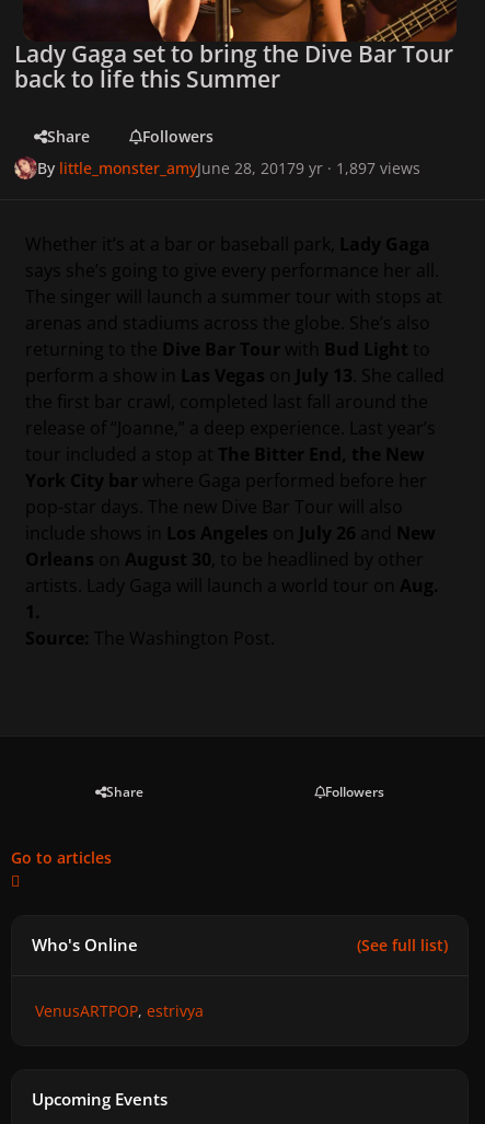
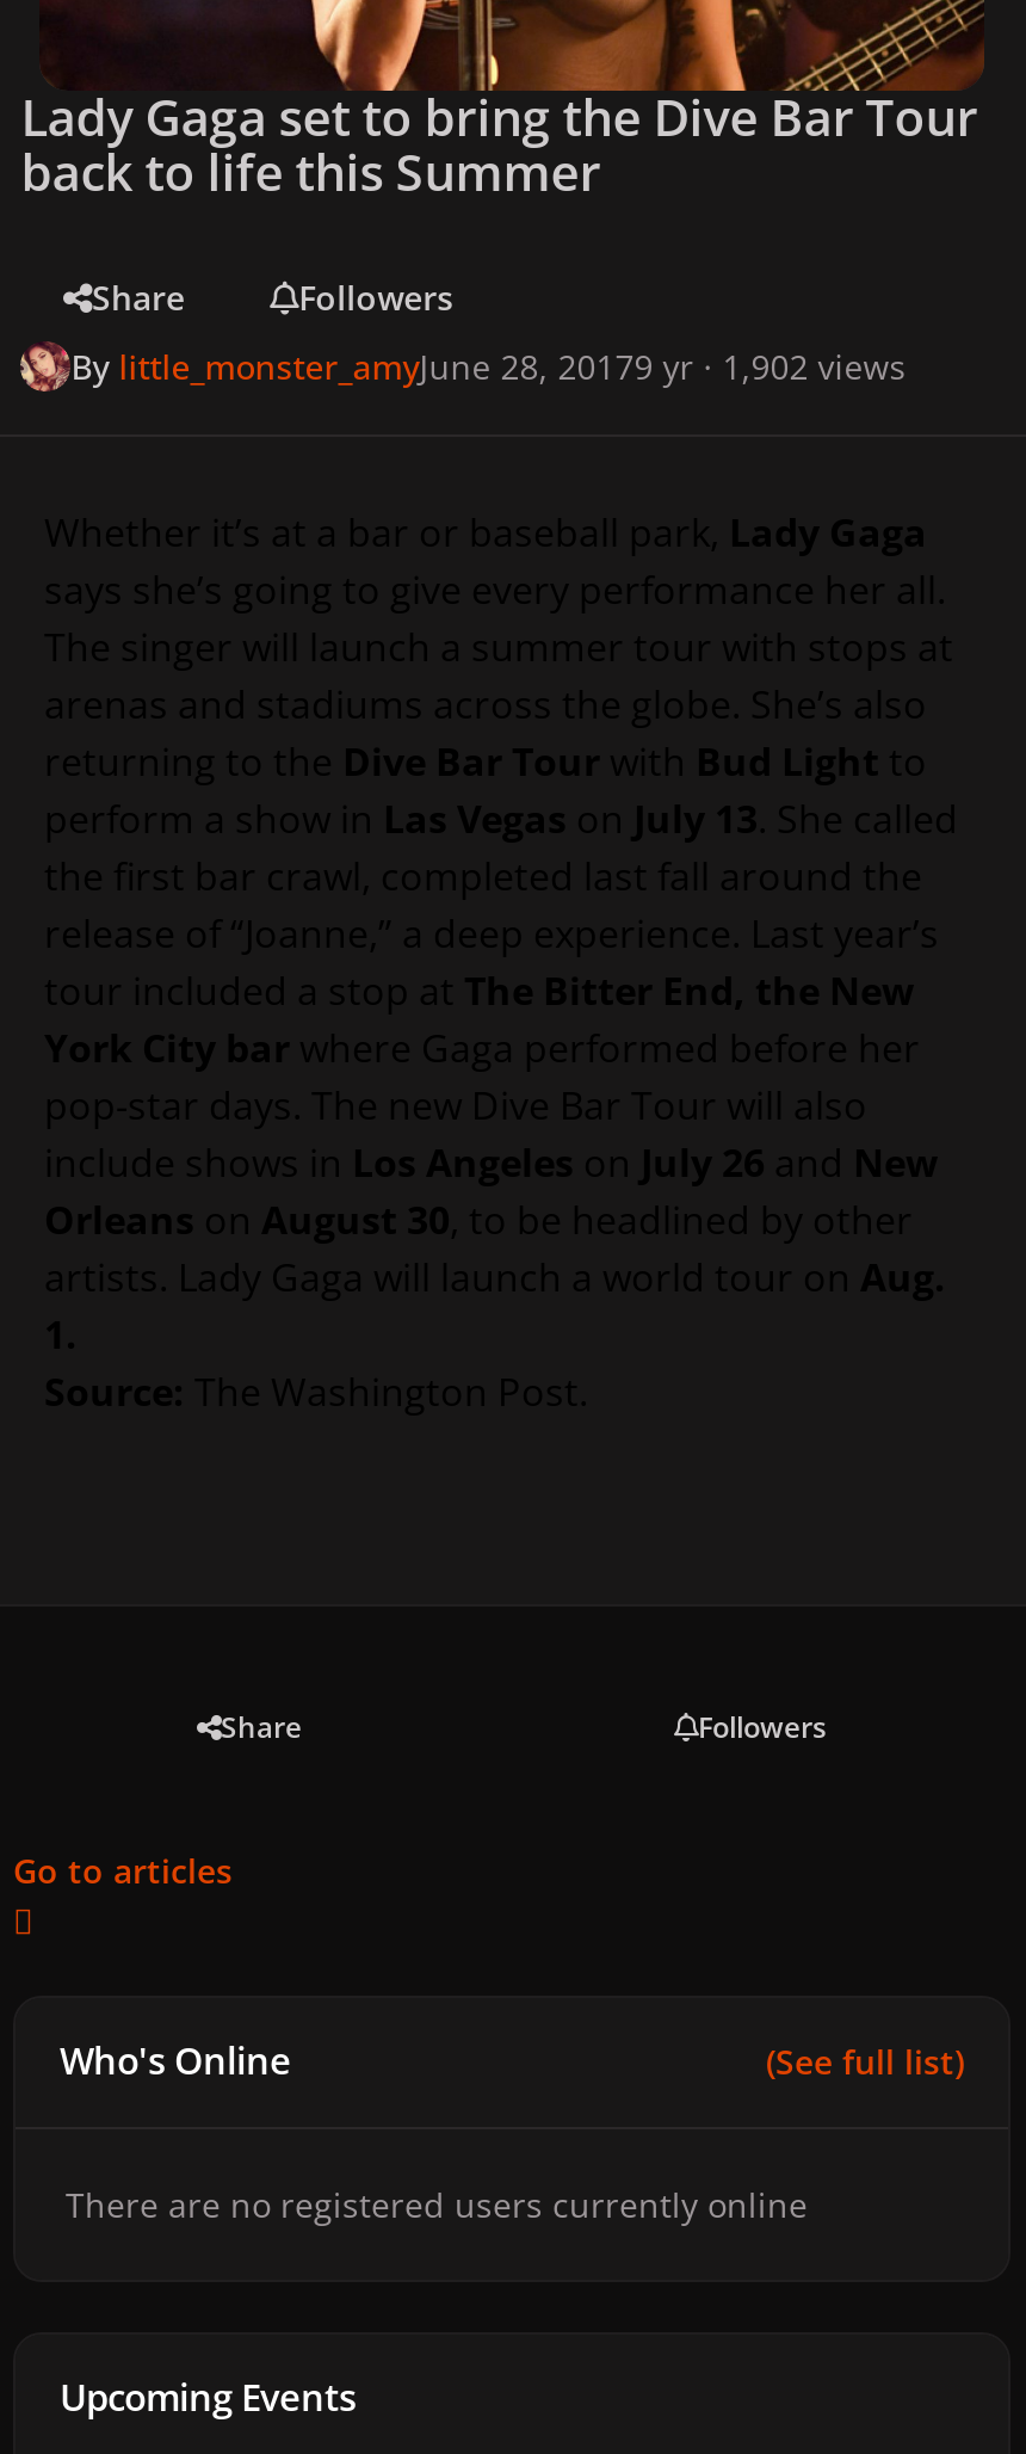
- By little_monster_amyJune 28, 20179 yr · 1,897 views
+ By little_monster_amyJune 28, 20179 yr · 1,902 views

- VenusARTPOP estrivya
+ There are no registered users currently online
